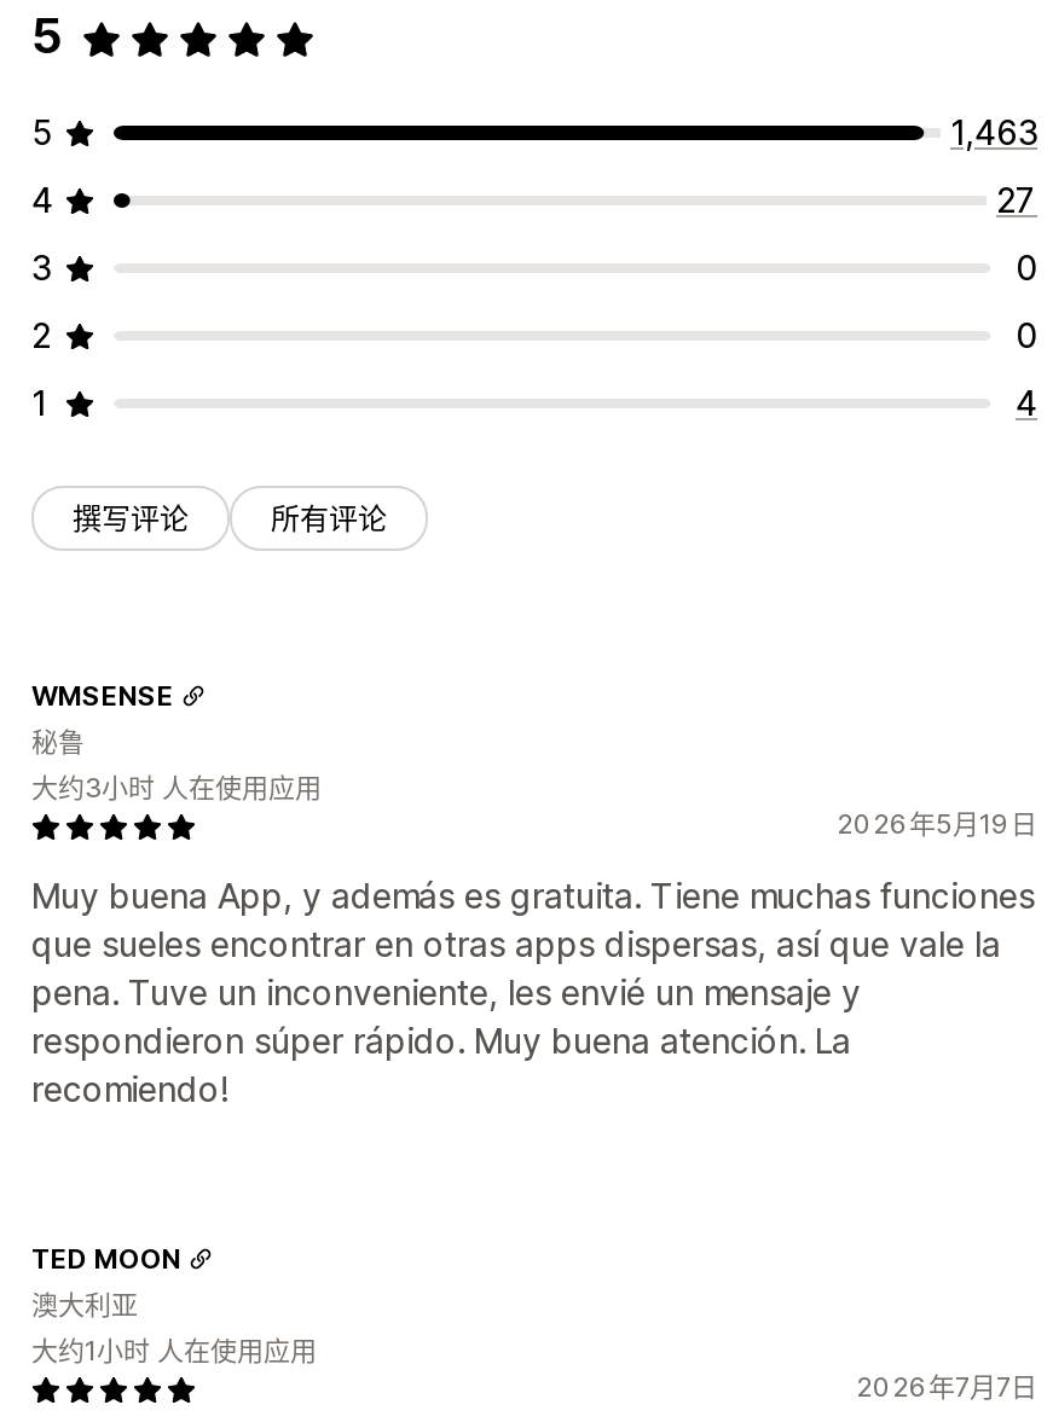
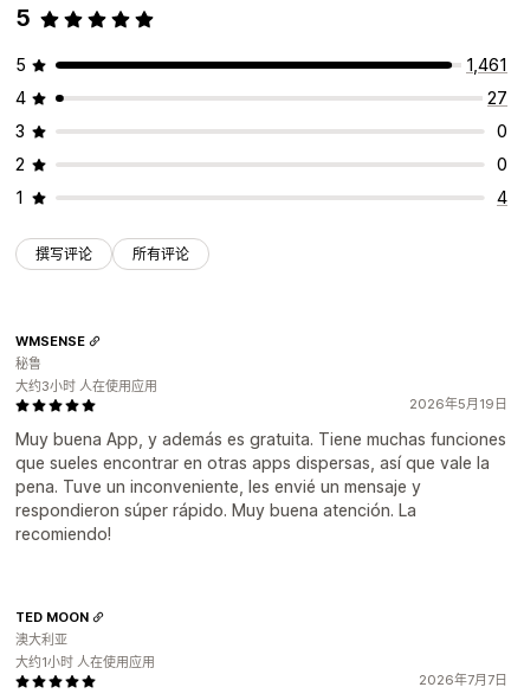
- 1,463
+ 1,461
